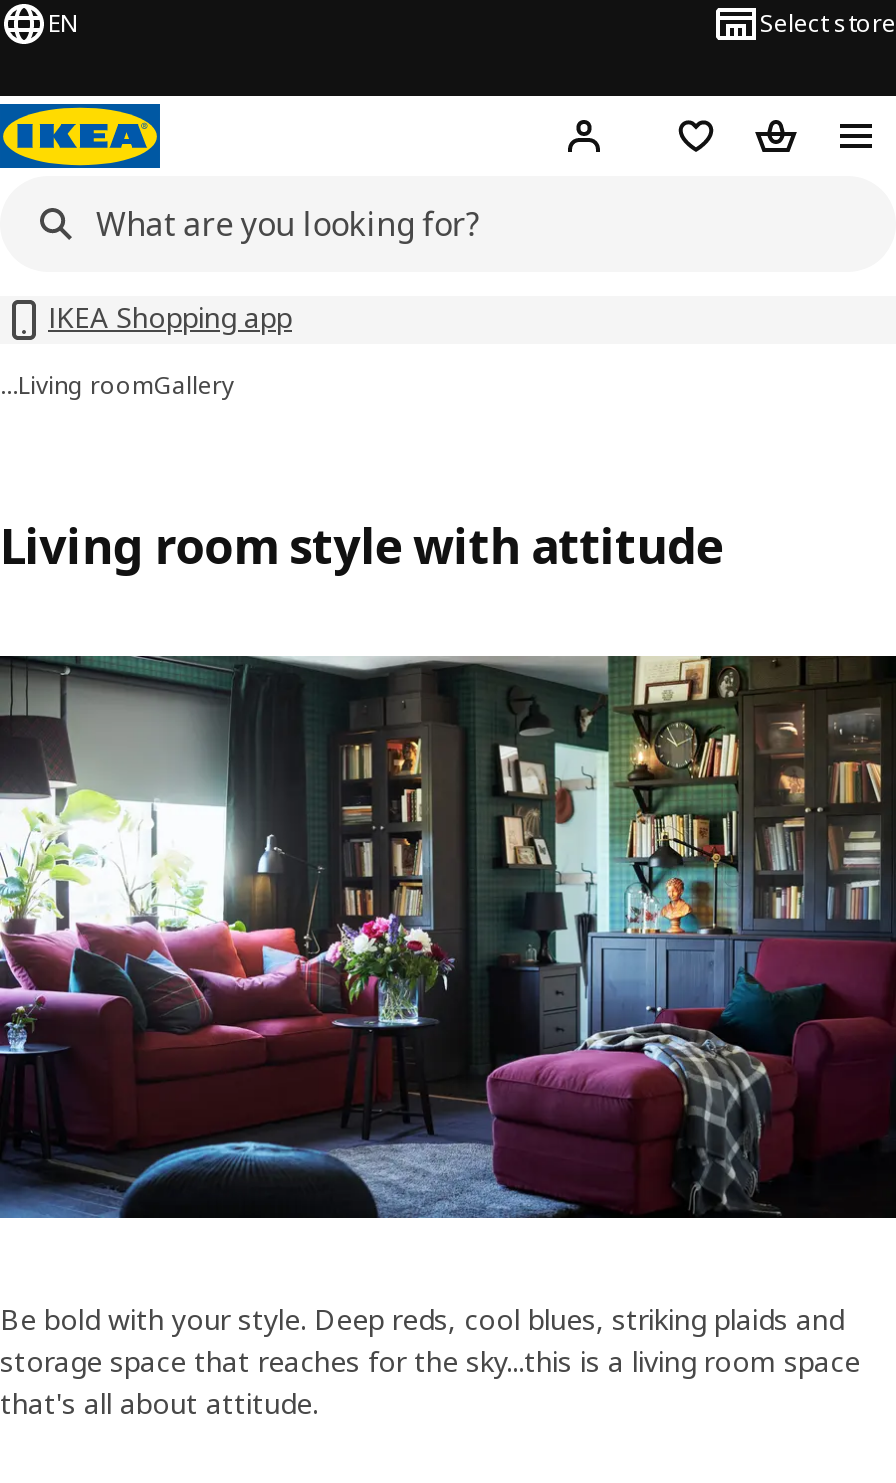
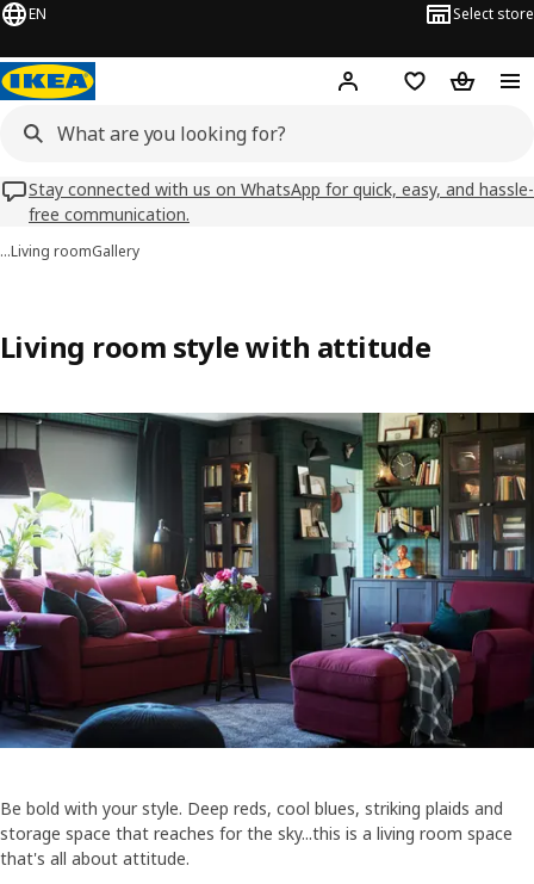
- IKEA Shopping app
+ Stay connected with us on WhatsApp for quick, easy, and hassle-
+ free communication.
